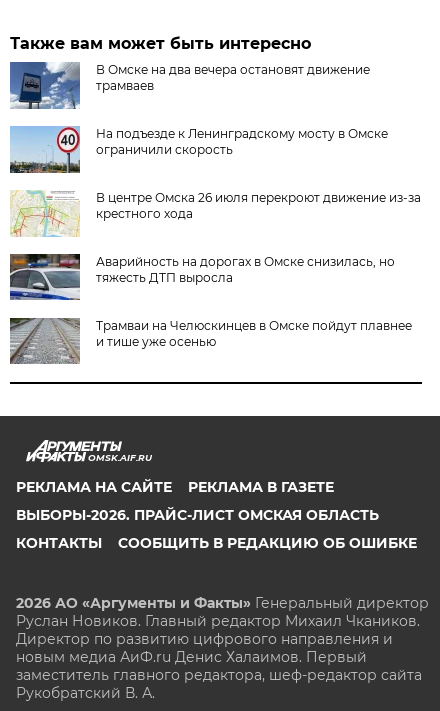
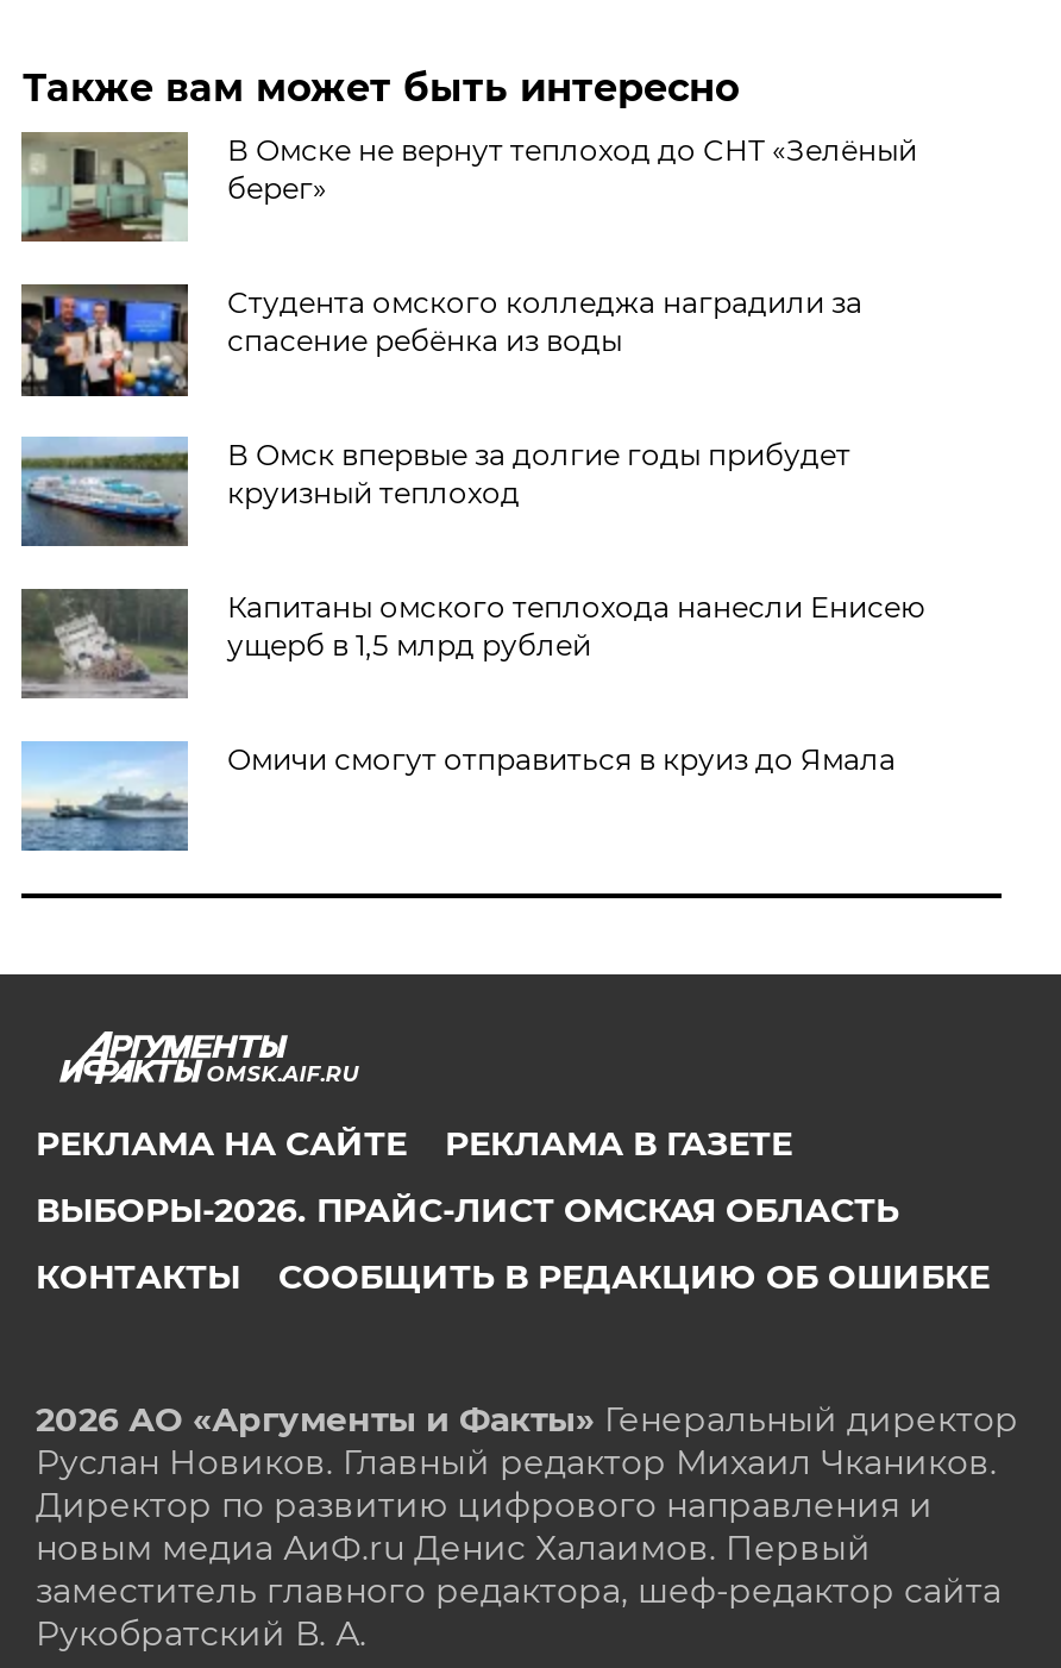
- [image]
- В Омске на два вечера остановят движение
- трамваев
+ [image]
+ В Омске не вернут теплоход до СНТ «Зелёный
+ берег»

- [image]
- На подъезде к Ленинградскому мосту в Омске
- ограничили скорость
+ [image]
+ Студента омского колледжа наградили за
+ спасение ребёнка из воды

- [image]
- В центре Омска 26 июля перекроют движение из-за
- крестного хода
+ [image]
+ В Омск впервые за долгие годы прибудет
+ круизный теплоход

- [image]
- Аварийность на дорогах в Омске снизилась, но
- тяжесть ДТП выросла
+ [image]
+ Капитаны омского теплохода нанесли Енисею
+ ущерб в 1,5 млрд рублей

- [image]
- Трамваи на Челюскинцев в Омске пойдут плавнее
- и тише уже осенью
+ [image]
+ Омичи смогут отправиться в круиз до Ямала
